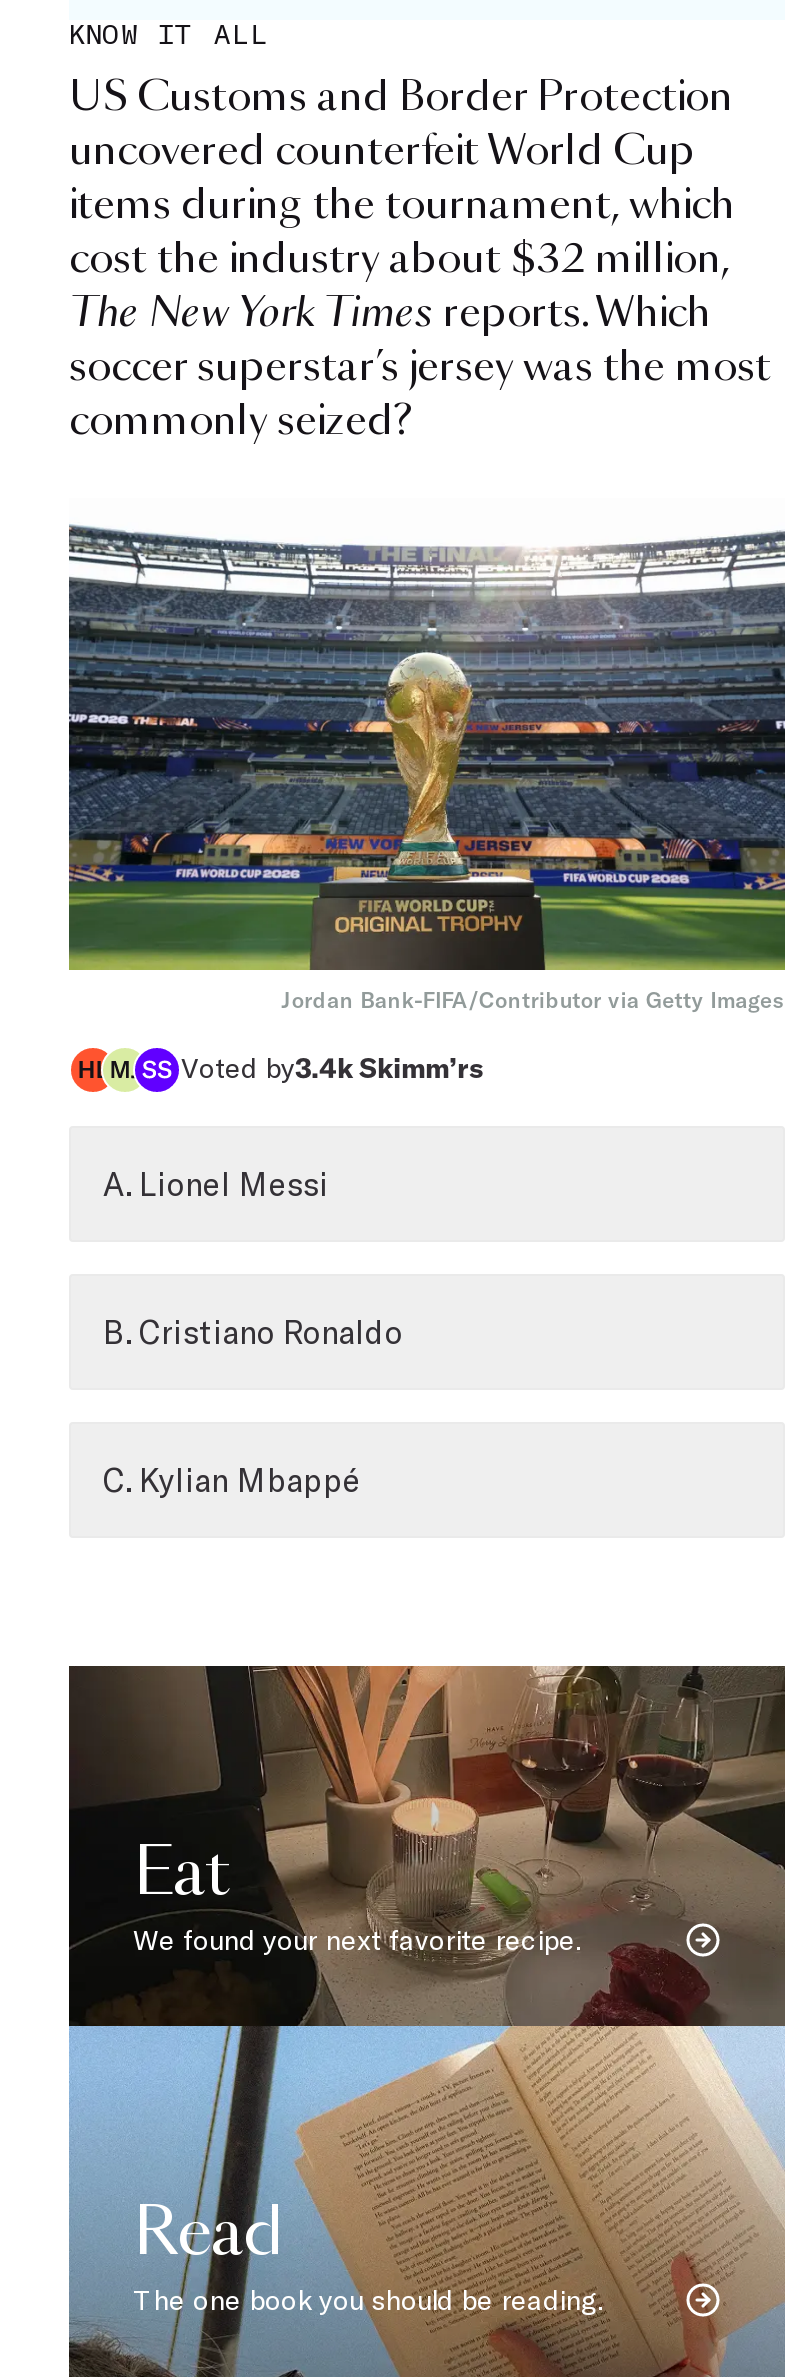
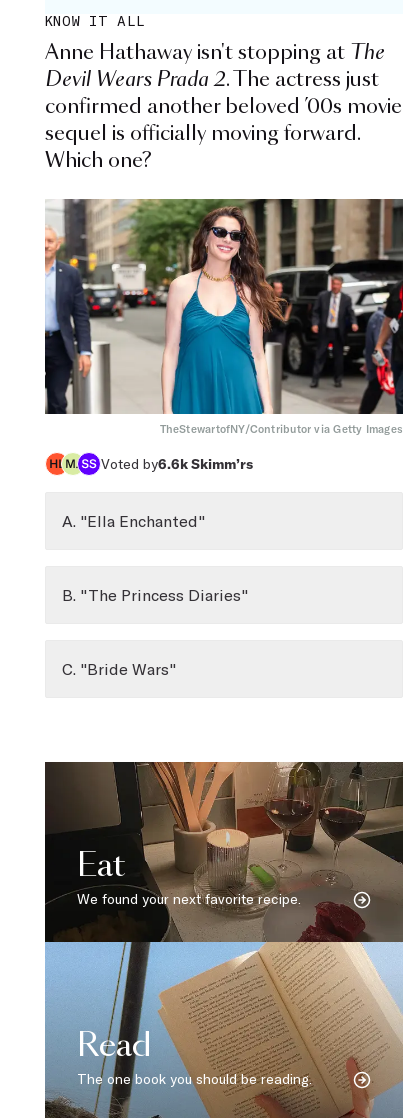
- US Customs and Border Protection
- uncovered counterfeit World Cup
- items during the tournament, which
- cost the industry about $32 million,
- The New York Times reports. Which
- soccer superstar’s jersey was the most
- commonly seized?
+ Anne Hathaway isn't stopping at The
+ Devil Wears Prada 2. The actress just
+ confirmed another beloved ’00s movie
+ sequel is officially moving forward.
+ Which one?

- [image]
- Jordan Bank-FIFA/Contributor via Getty Images
+ [image]
+ TheStewartofNY/Contributor via Getty Images

- Voted by3.4kSkimm’rs
+ Voted by6.6kSkimm’rs

- A. Lionel Messi
+ A. "Ella Enchanted"

- B. Cristiano Ronaldo
+ B. "The Princess Diaries"

- C. Kylian Mbappé
+ C. "Bride Wars"
